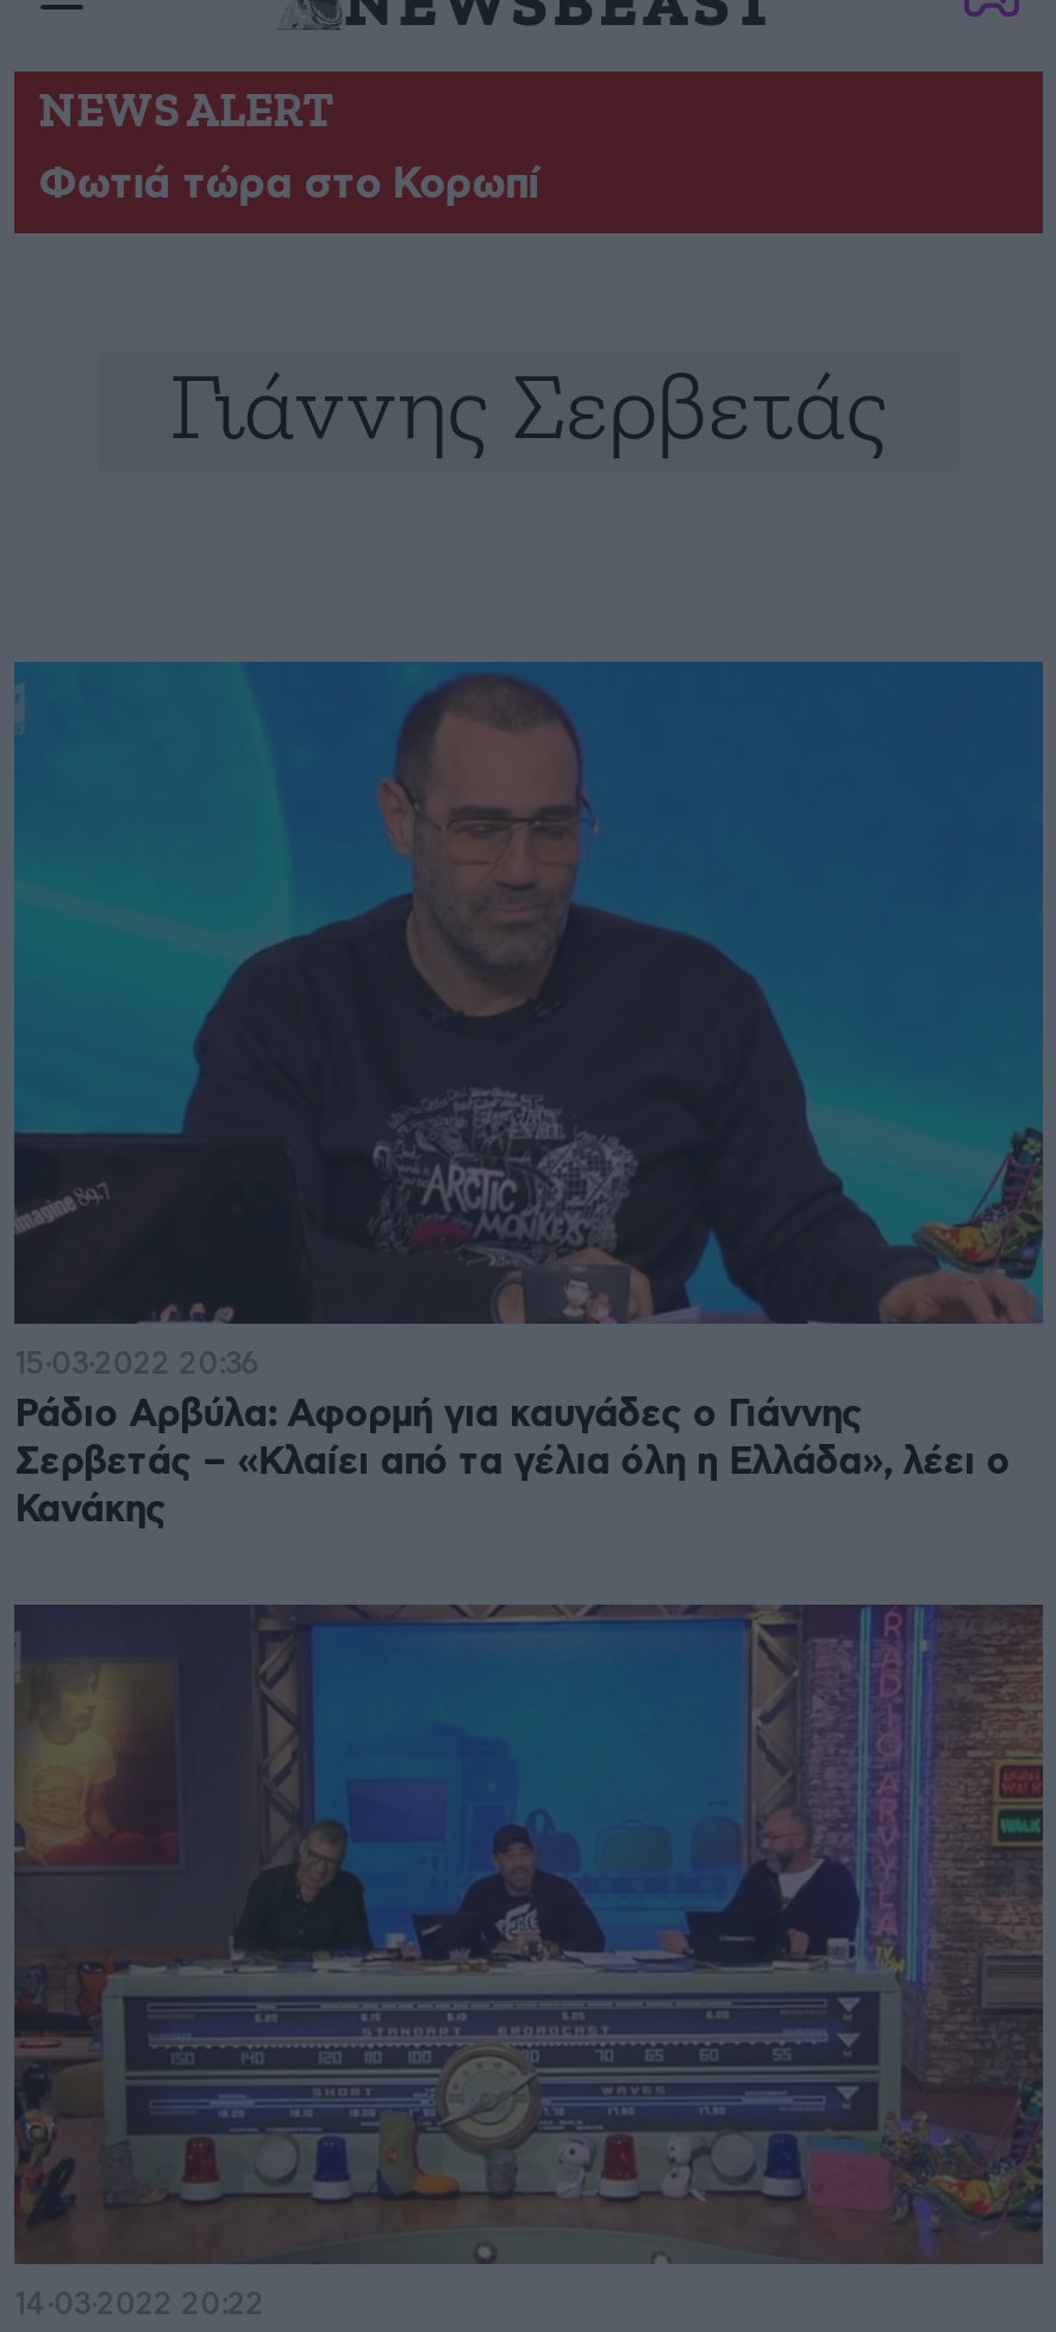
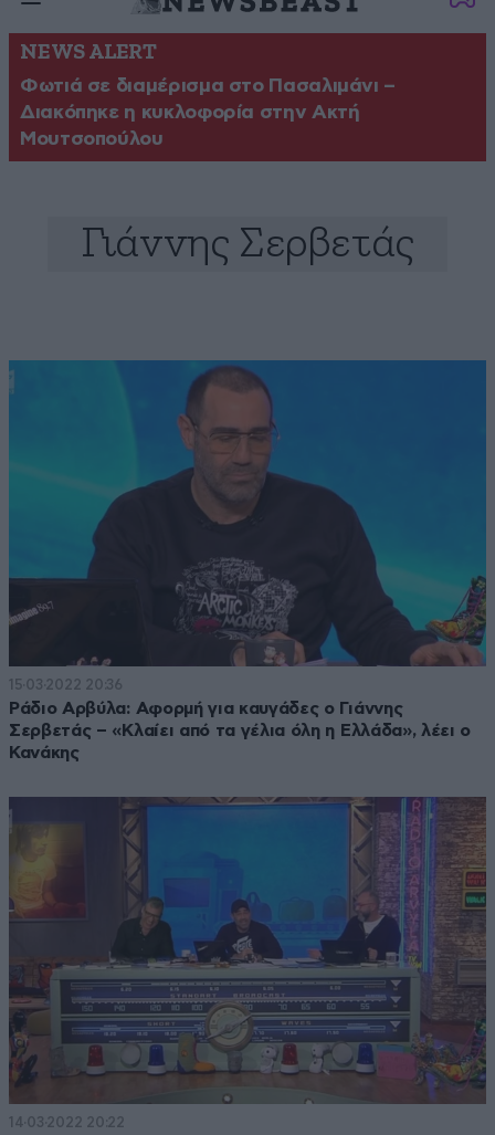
- Φωτιά τώρα στο Κορωπί
+ Φωτιά σε διαμέρισμα στο Πασαλιμάνι –
+ Διακόπηκε η κυκλοφορία στην Ακτή
+ Μουτσοπούλου
